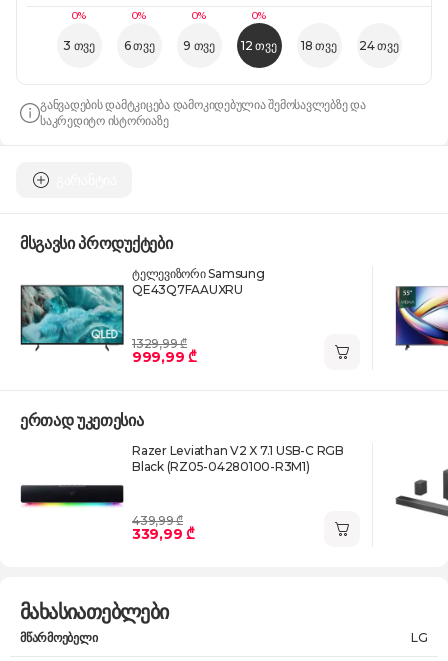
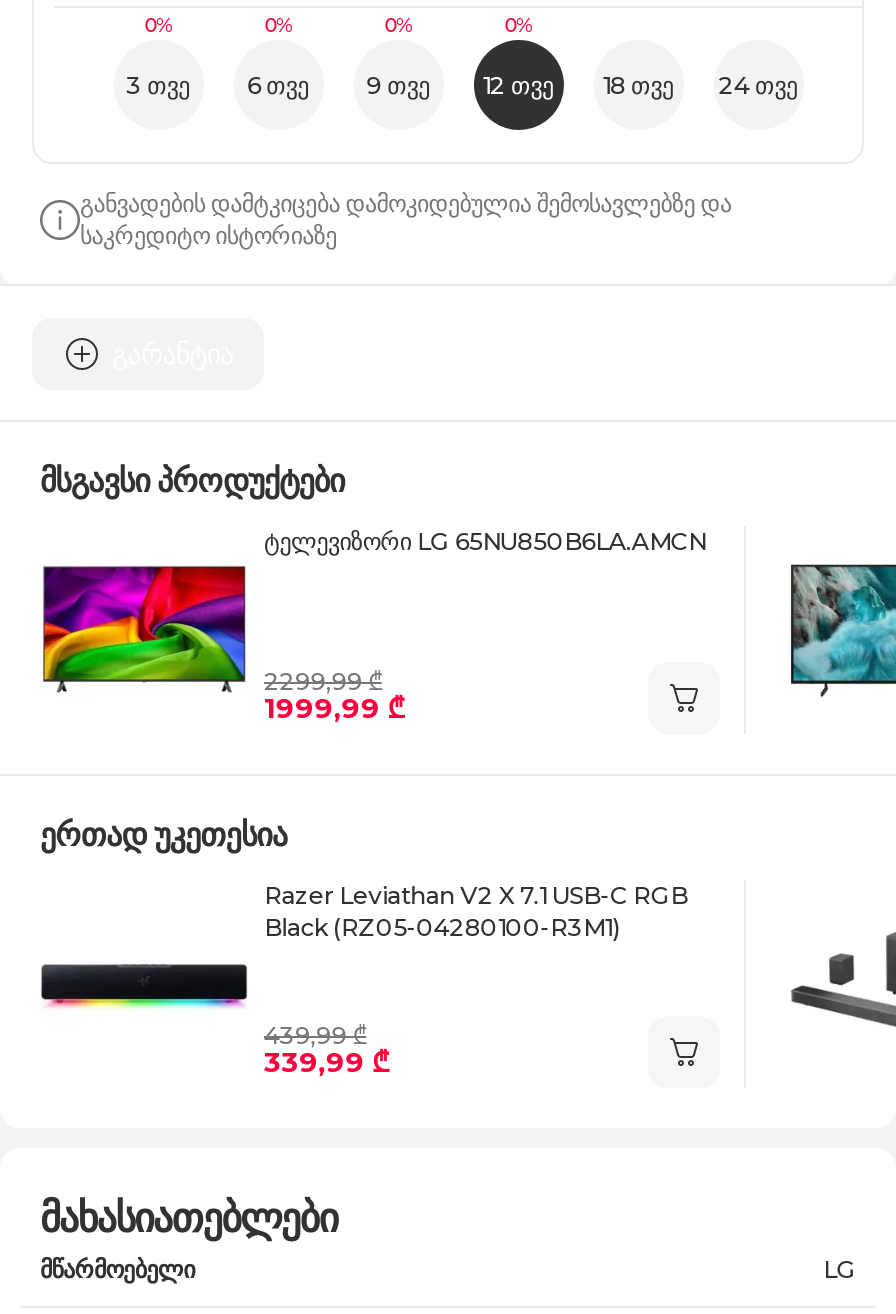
- ტელევიზორი Samsung
- QE43Q7FAAUXRU
+ ტელევიზორი LG 65NU850B6LA.AMCN

- [image]
- 1329,99 ₾
- 999,99 ₾
+ [image]
+ 2299,99 ₾
+ 1999,99 ₾

- [image]
+ [image]
